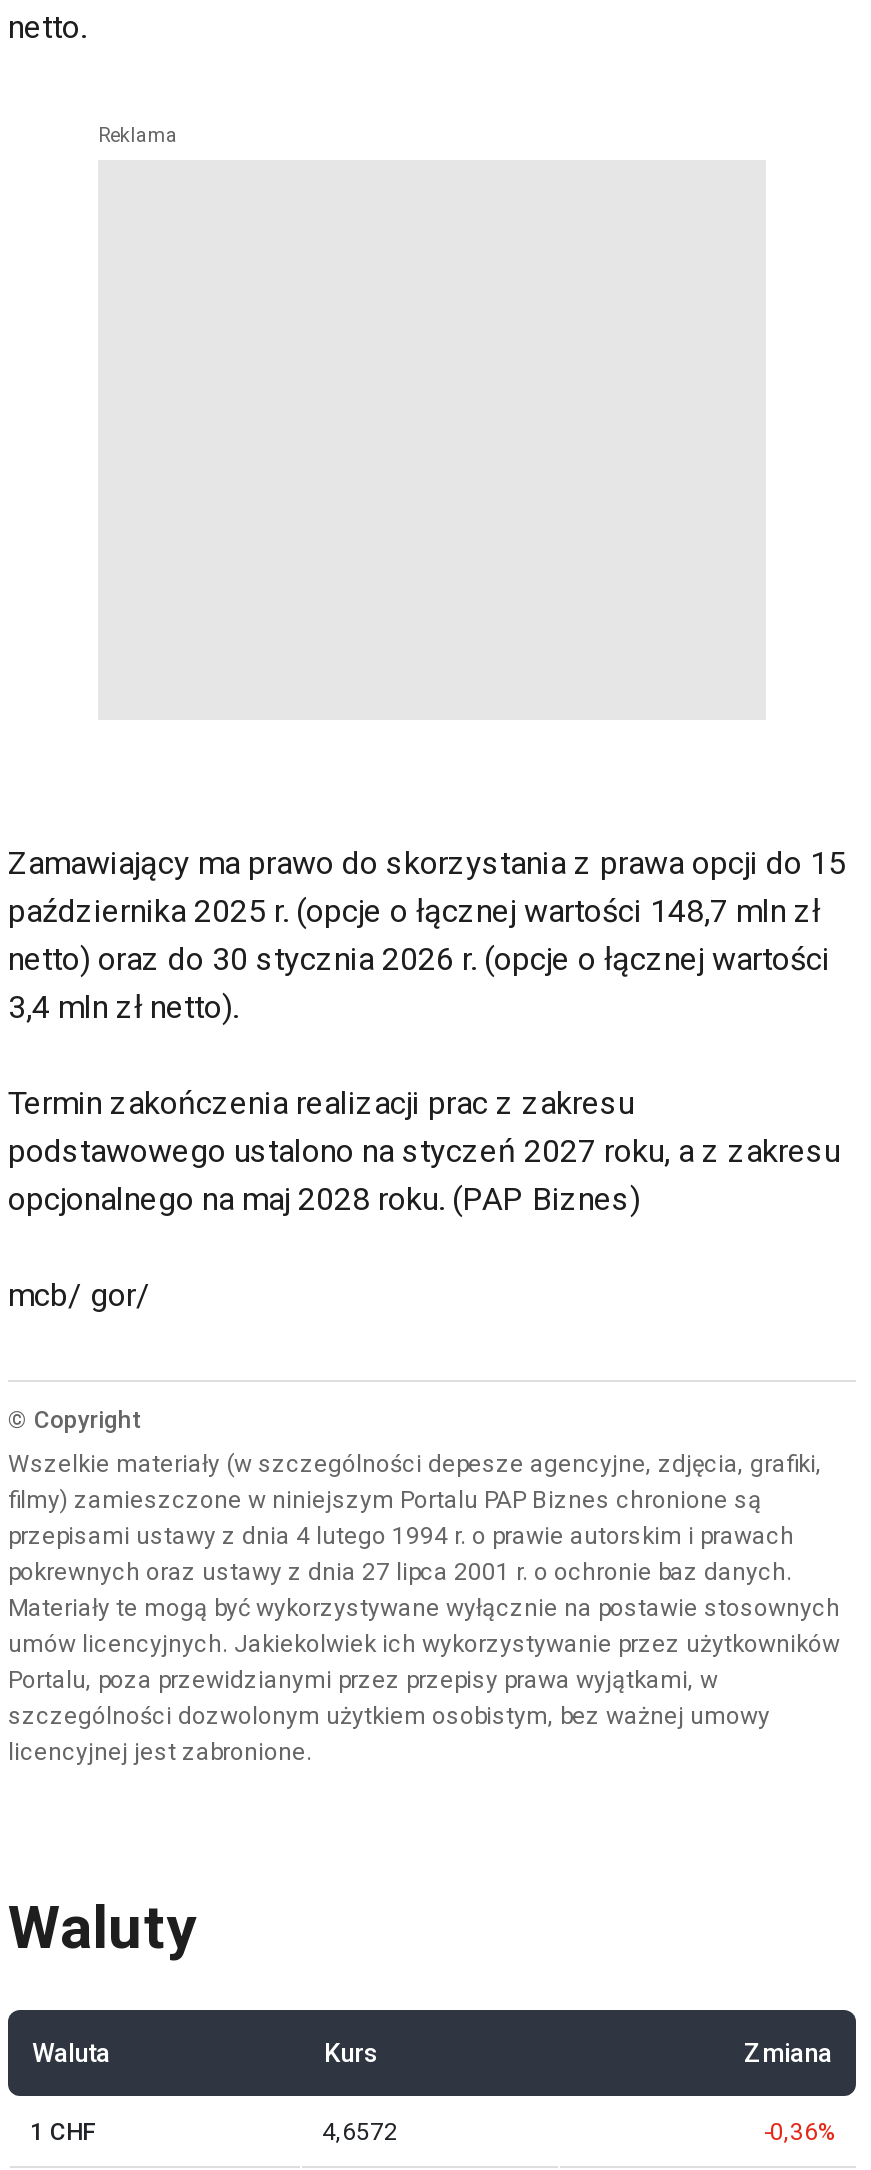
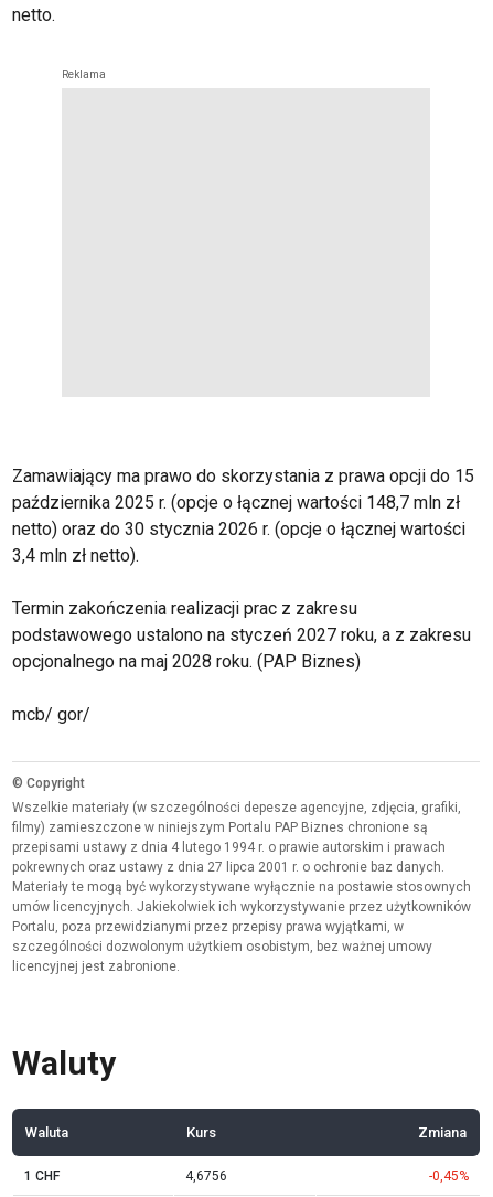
- 4,6572
+ 4,6756

- -0,36%
+ -0,45%
